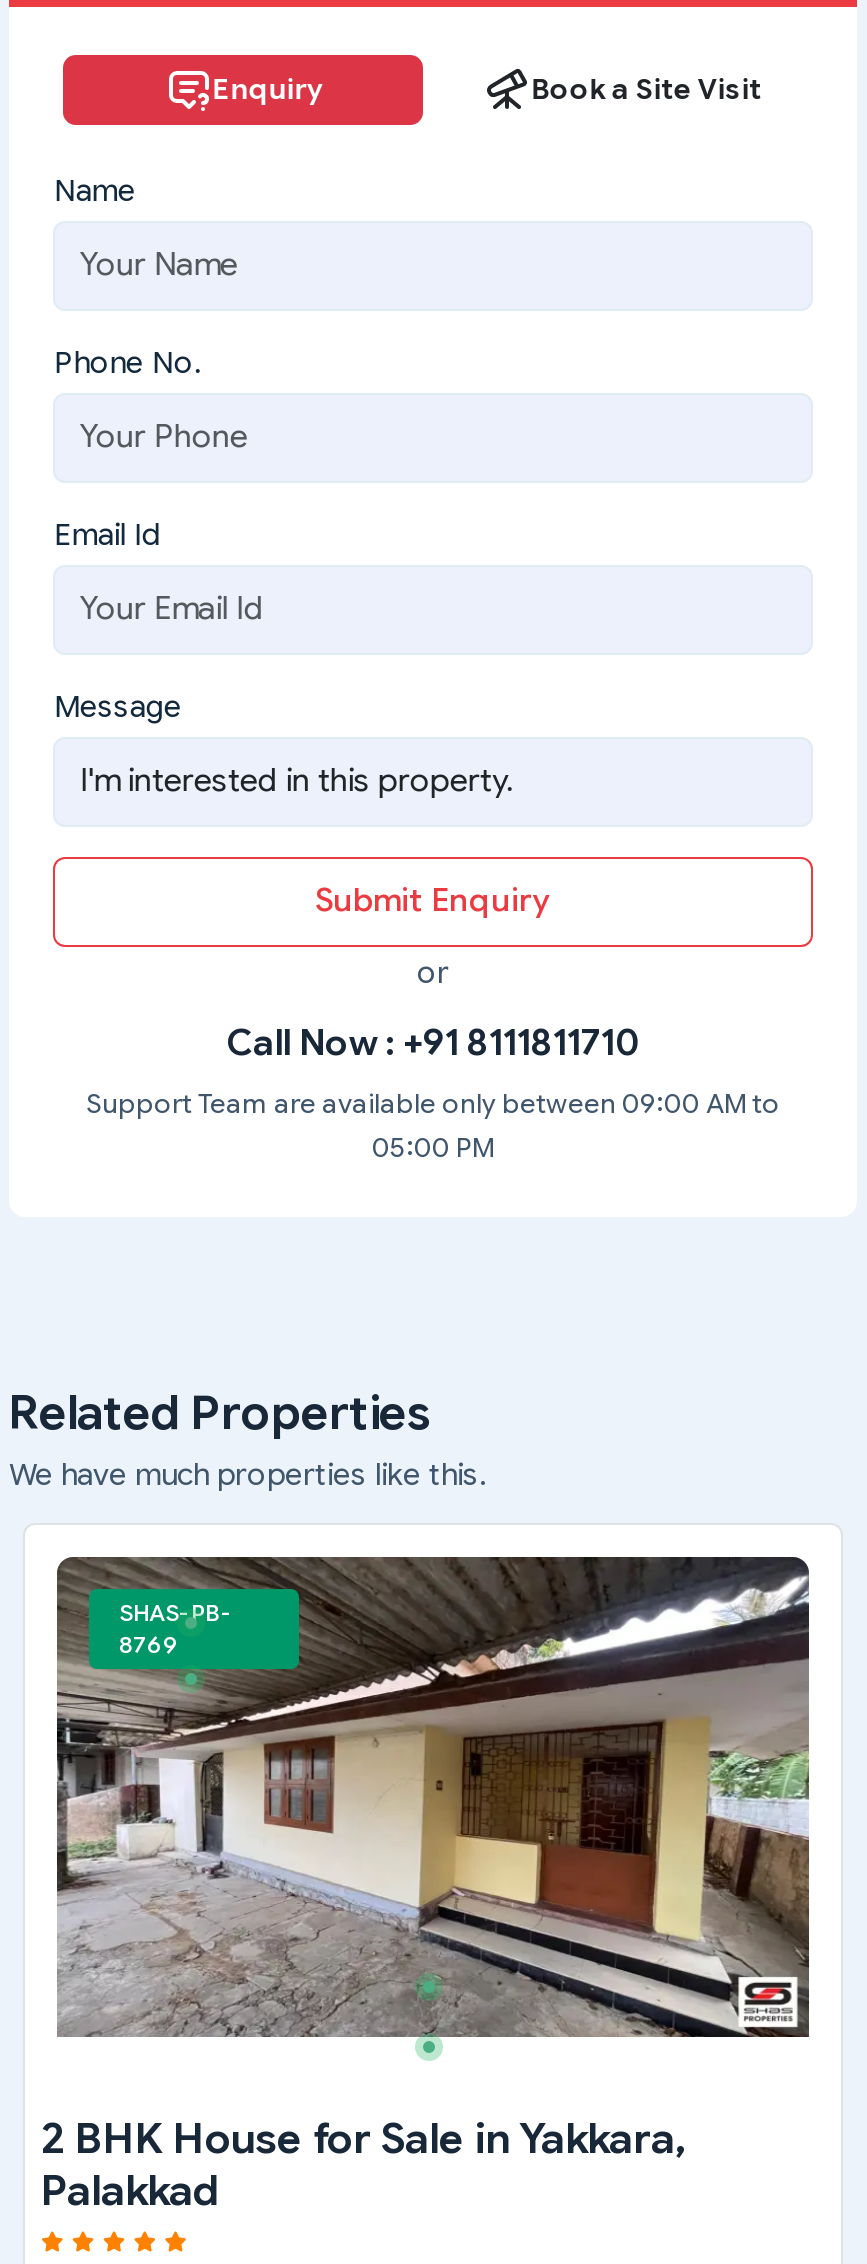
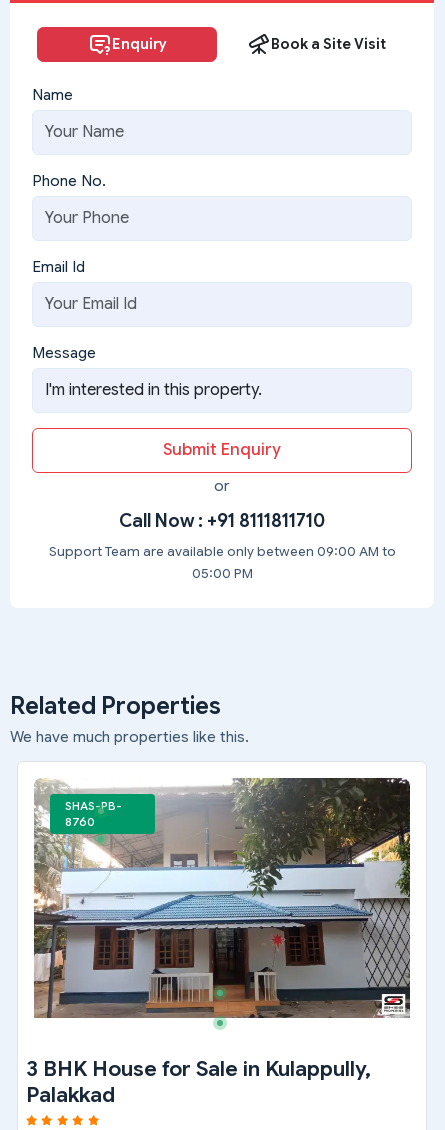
- [image]
+ [image]
